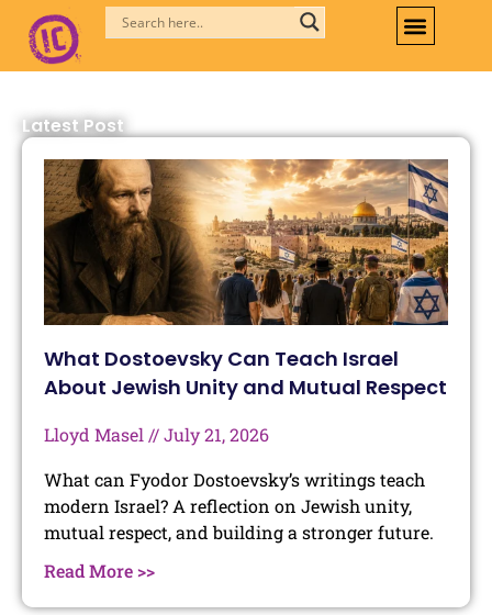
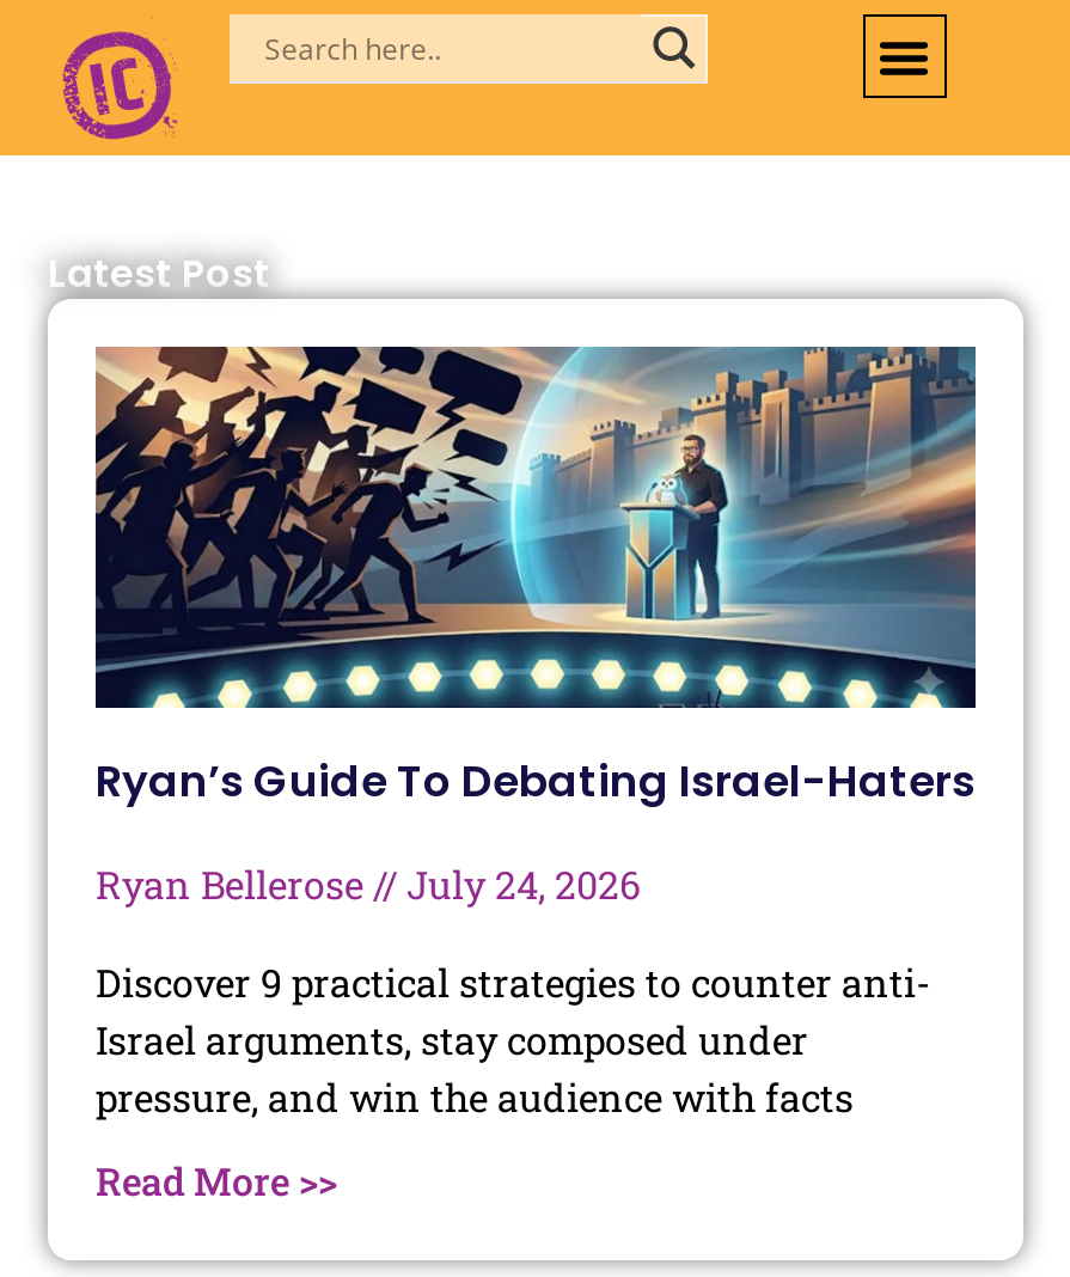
- [image]
- What Dostoevsky Can Teach Israel
- About Jewish Unity and Mutual Respect
+ [image]
+ Ryan’s Guide To Debating Israel-Haters

- Lloyd Masel July 21, 2026
+ Ryan Bellerose July 24, 2026

- What can Fyodor Dostoevsky’s writings teach
- modern Israel? A reflection on Jewish unity,
- mutual respect, and building a stronger future.
+ Discover 9 practical strategies to counter anti-
+ Israel arguments, stay composed under
+ pressure, and win the audience with facts
